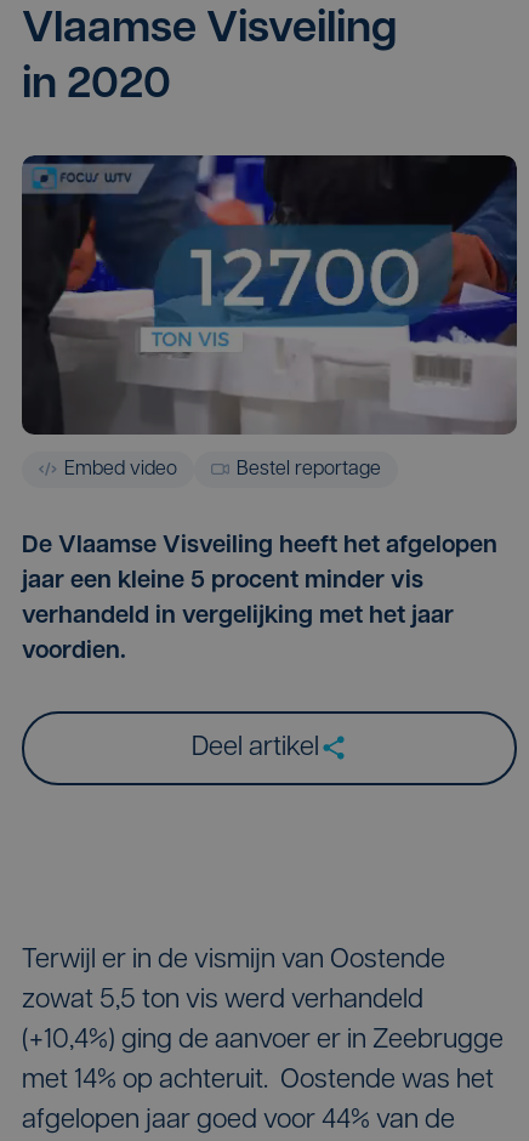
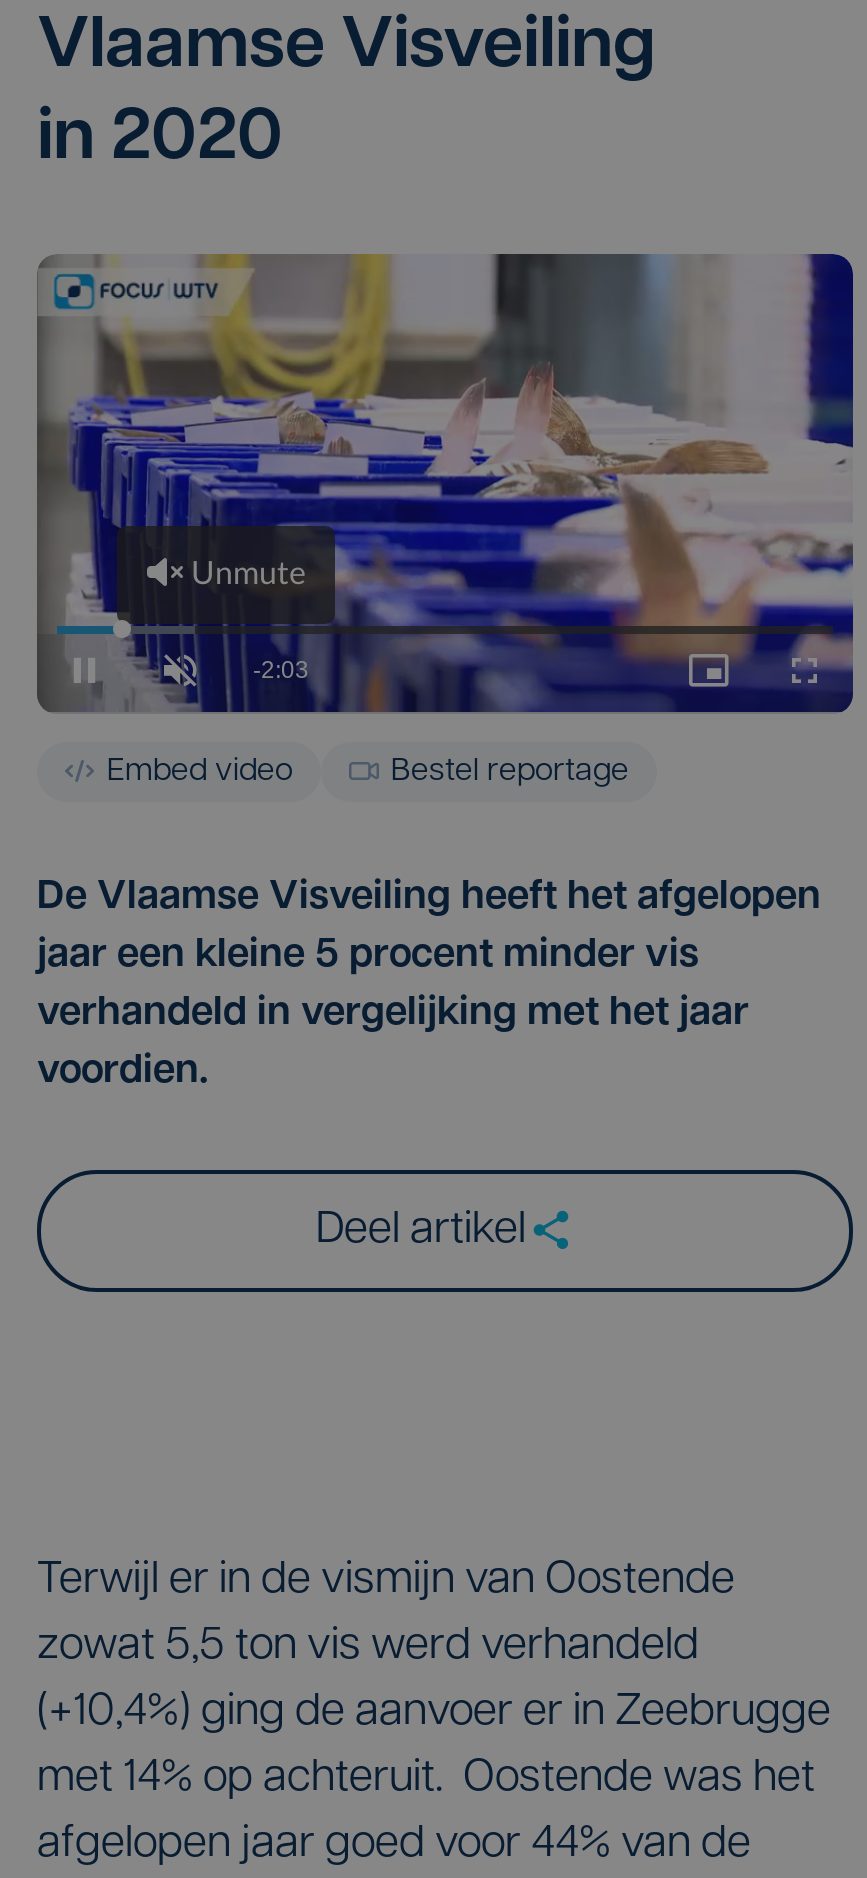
- [image]
+ [image]
